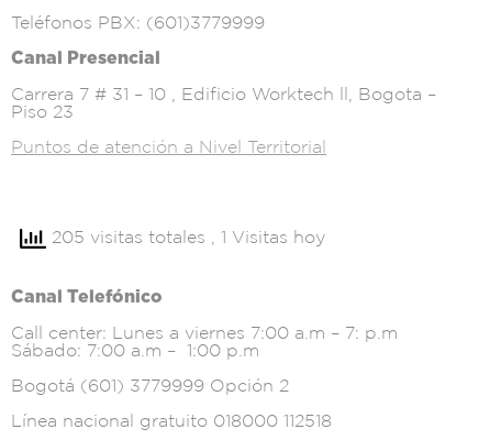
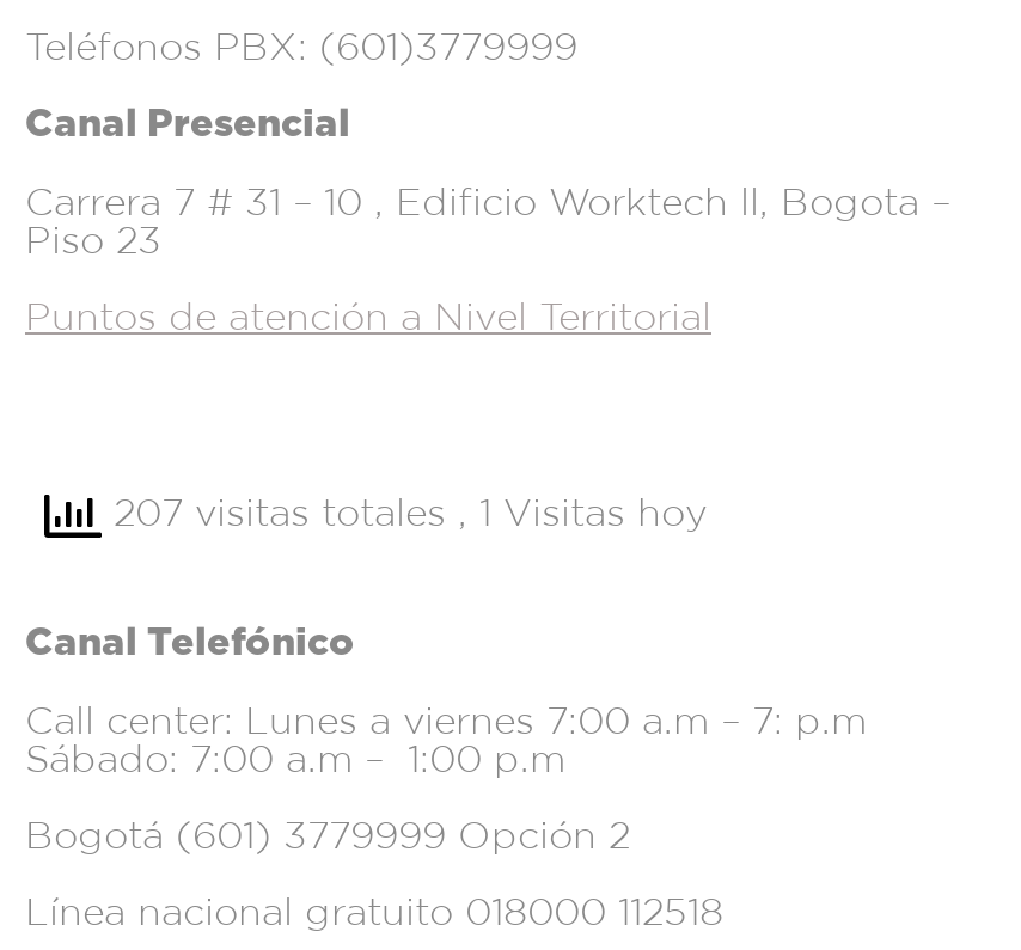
- 205 visitas totales, 1 Visitas hoy
+ 207 visitas totales, 1 Visitas hoy
